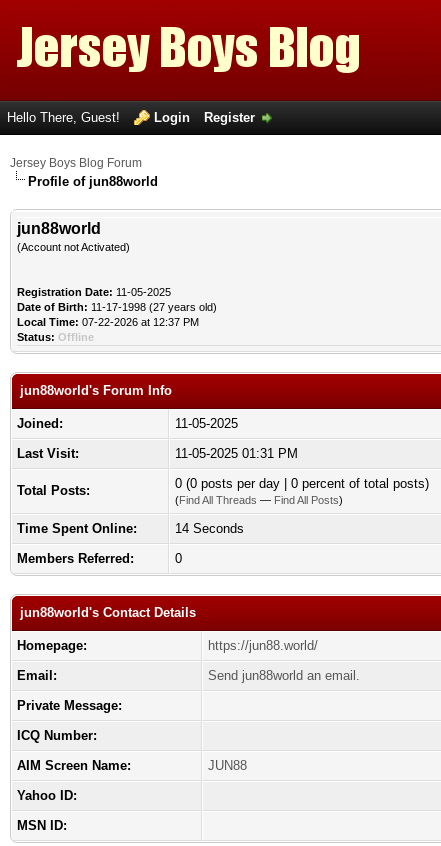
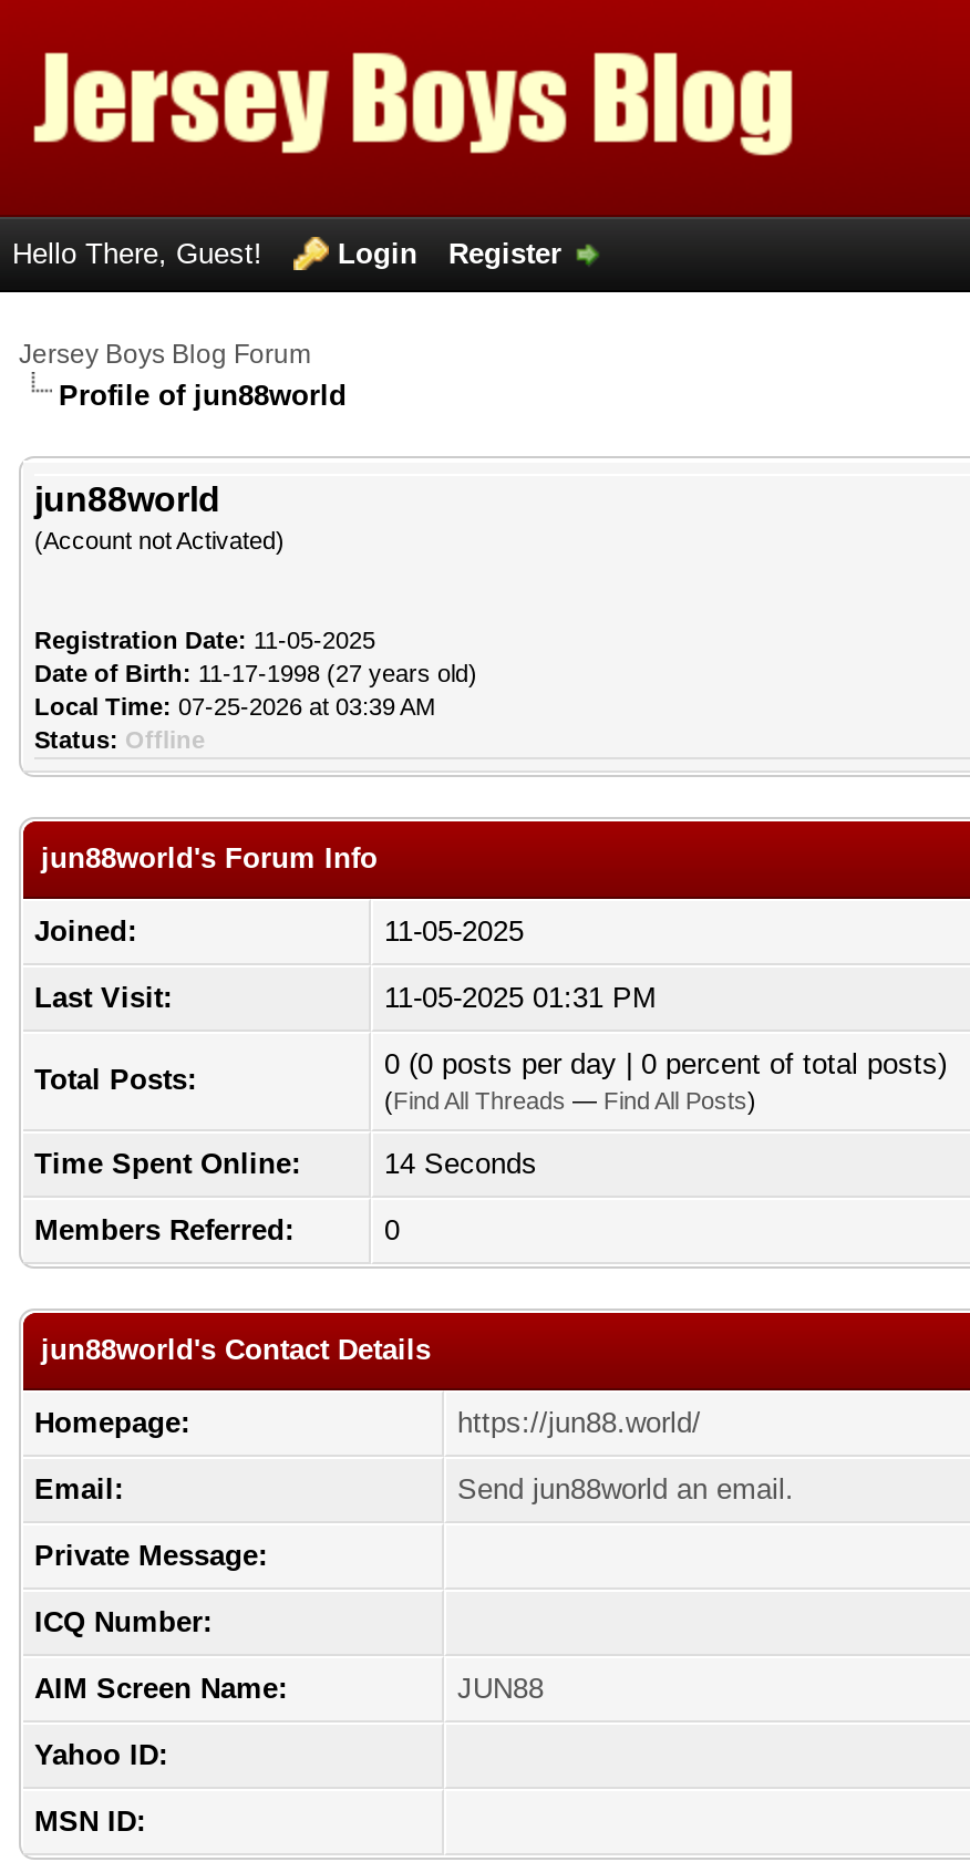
- Local Time: 07-22-2026 at 12:37 PM
+ Local Time: 07-25-2026 at 03:39 AM
